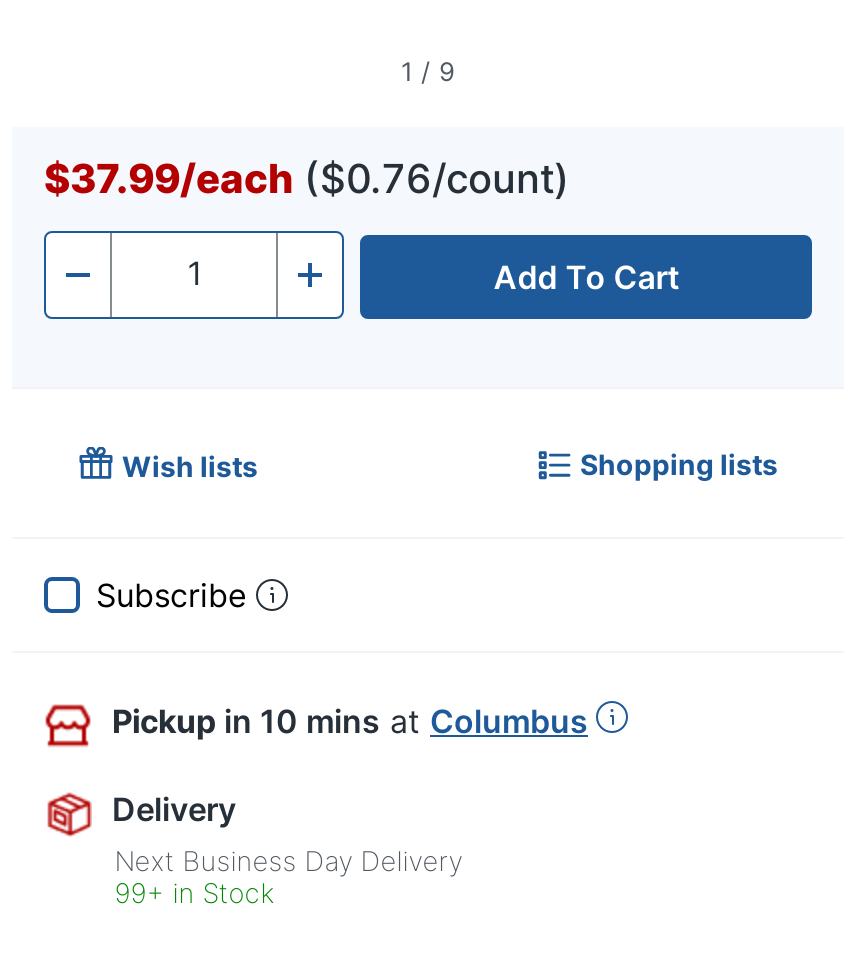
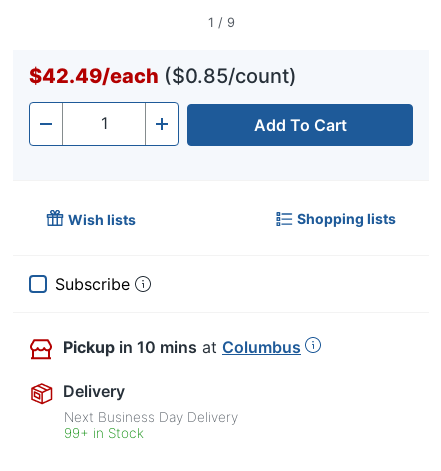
- $37.99/each ($0.76/count)
+ $42.49/each ($0.85/count)
